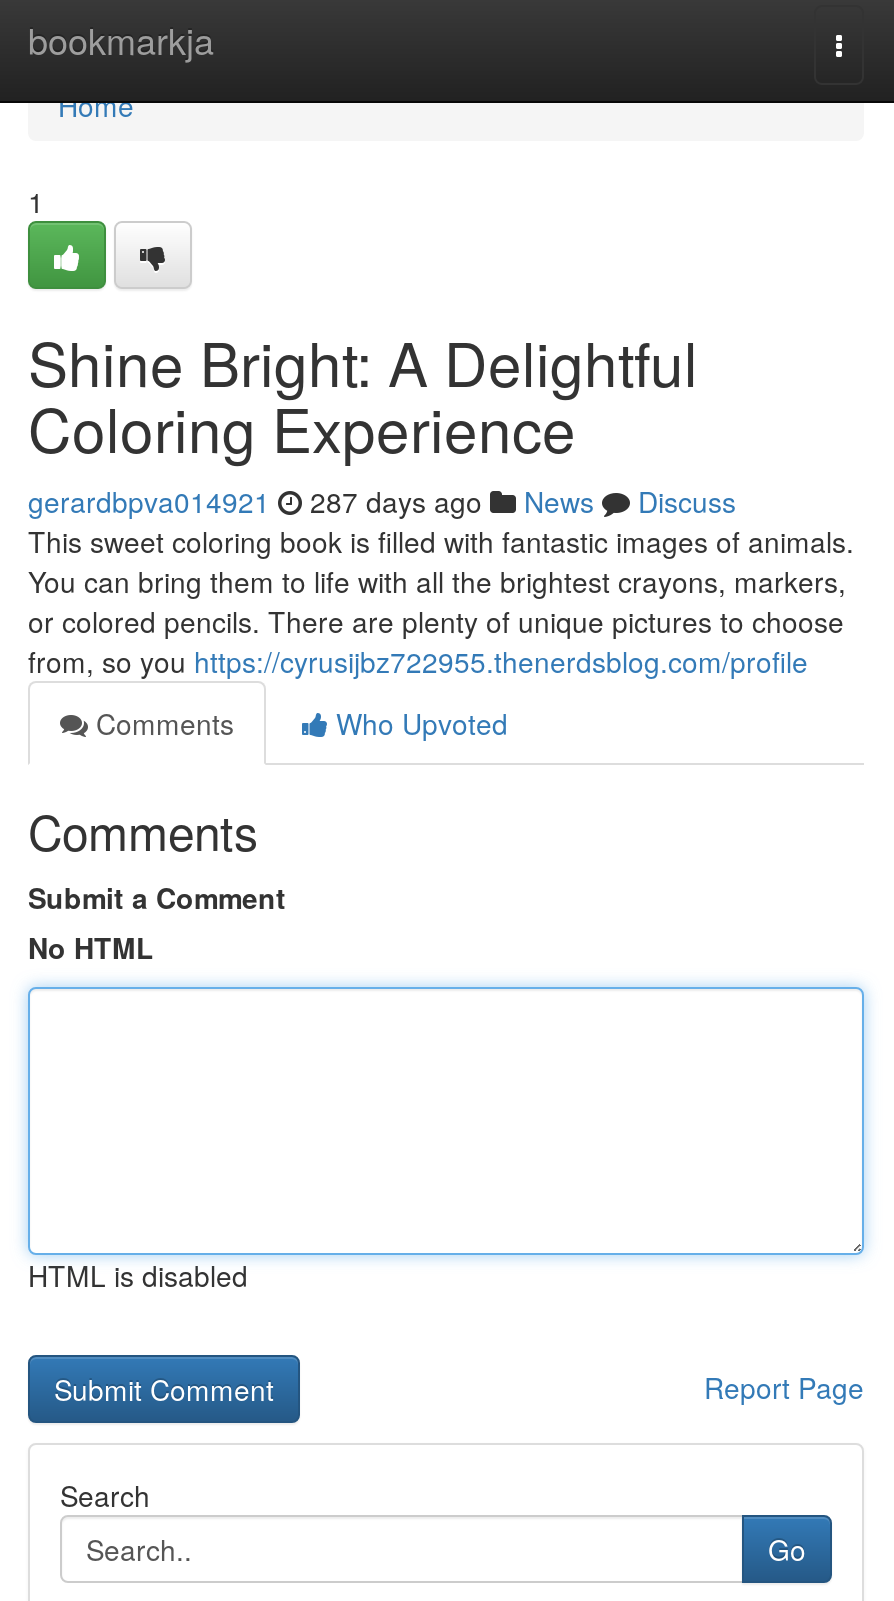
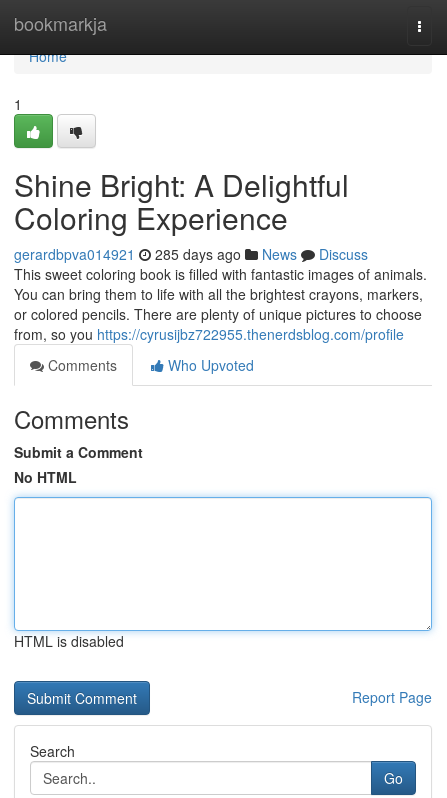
- gerardbpva014921 287 days ago News Discuss
+ gerardbpva014921 285 days ago News Discuss
